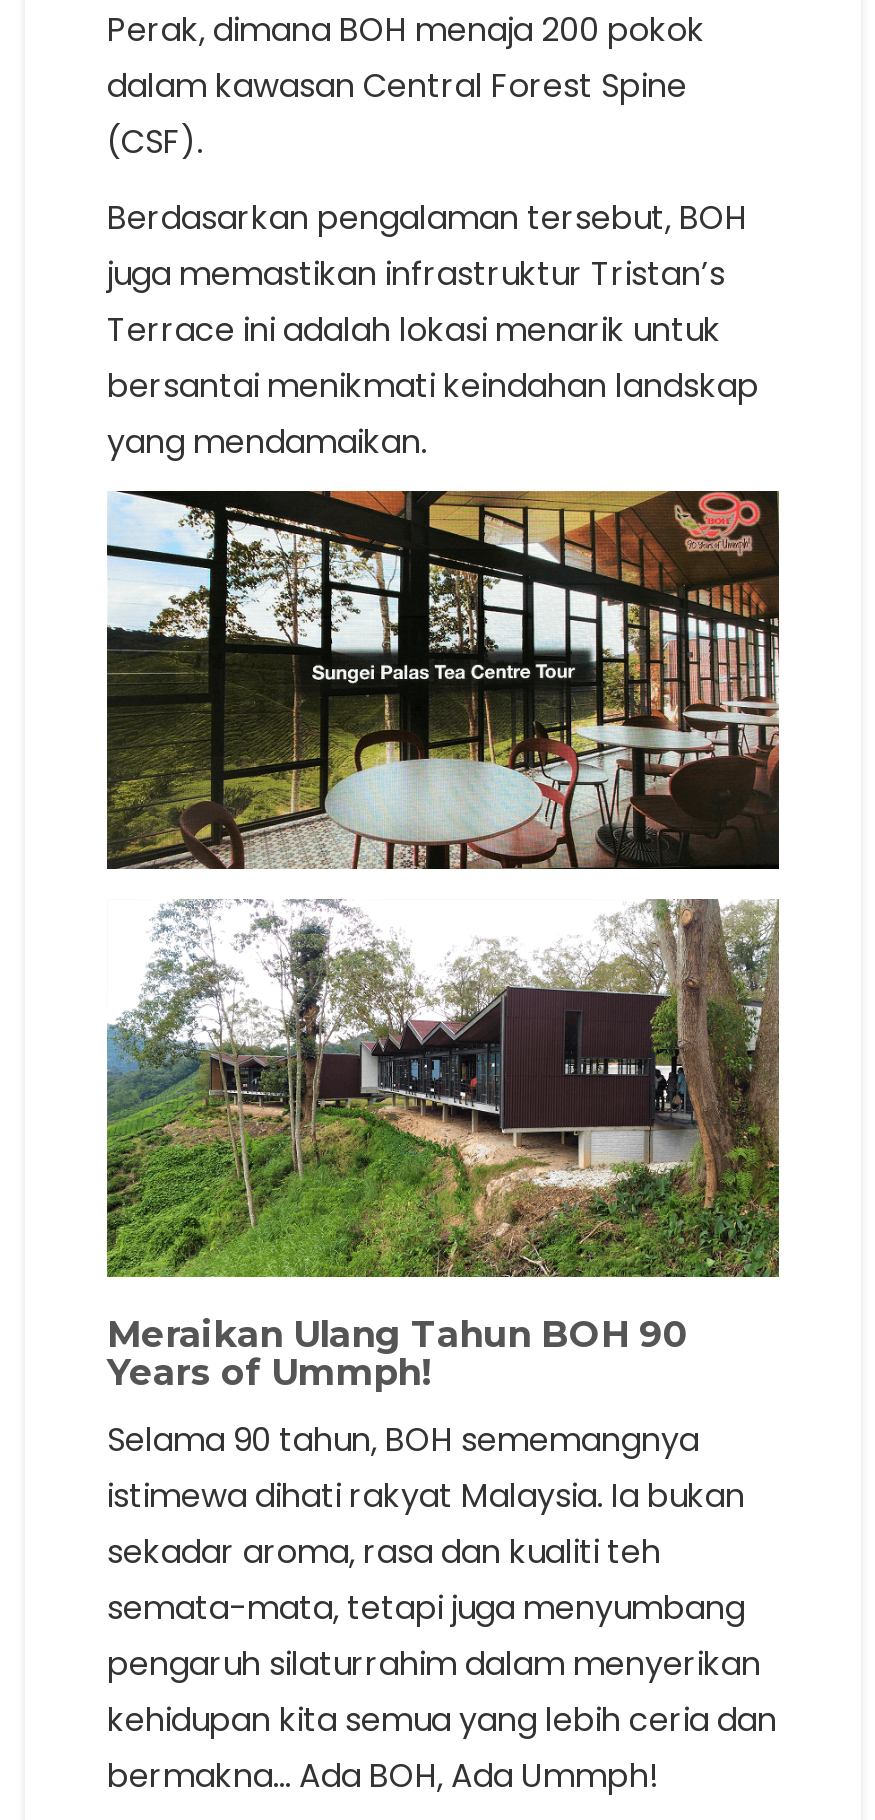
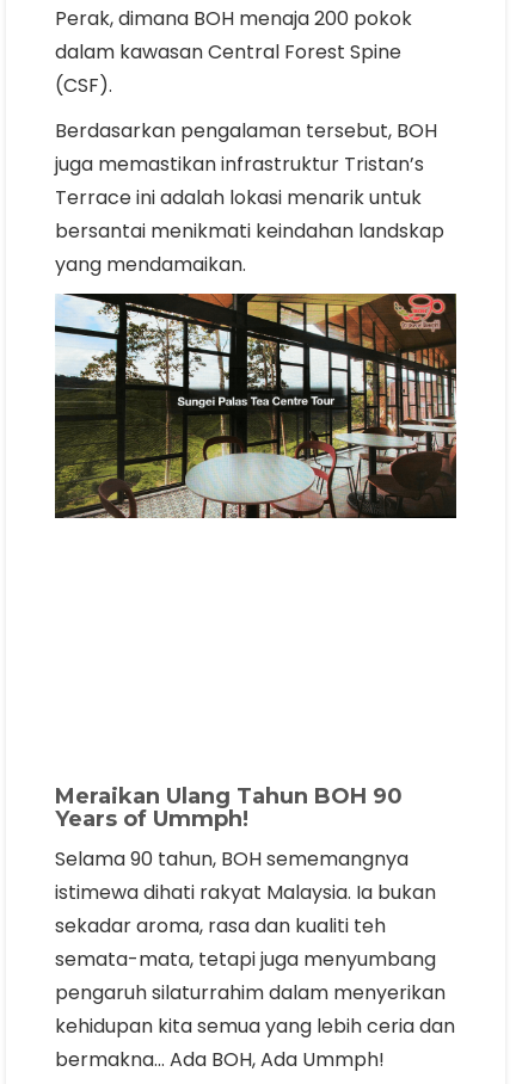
- [image]
